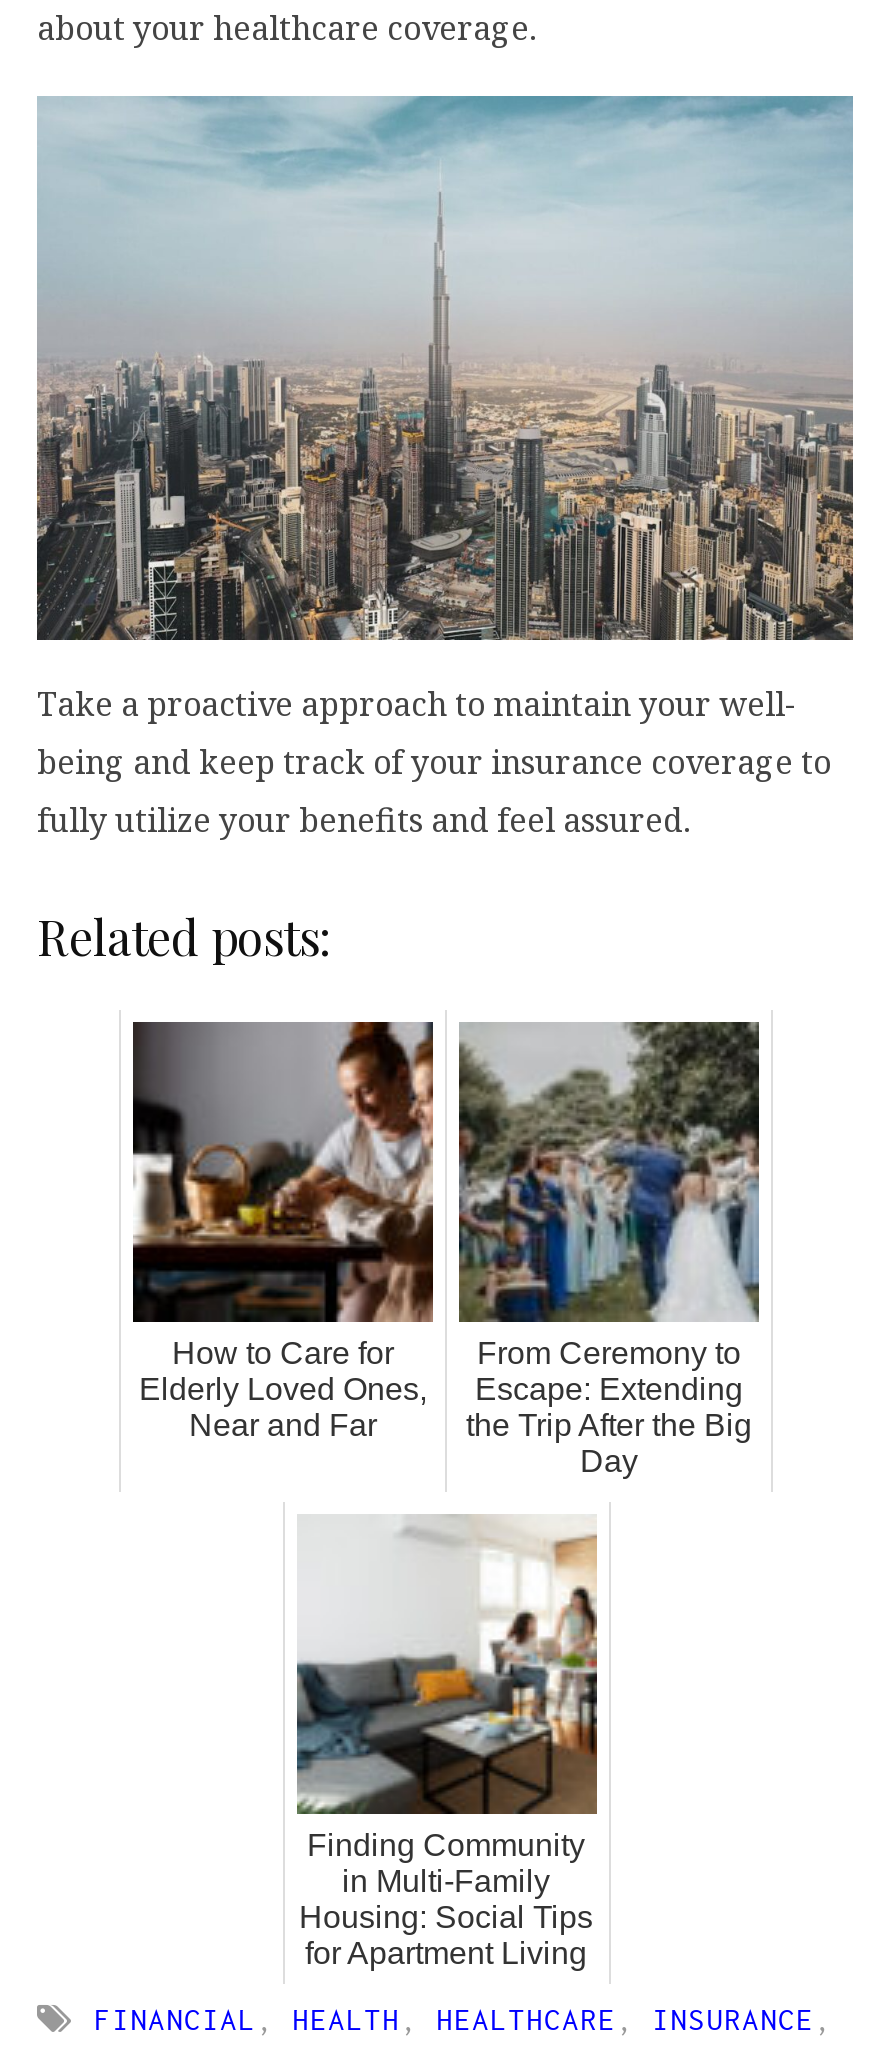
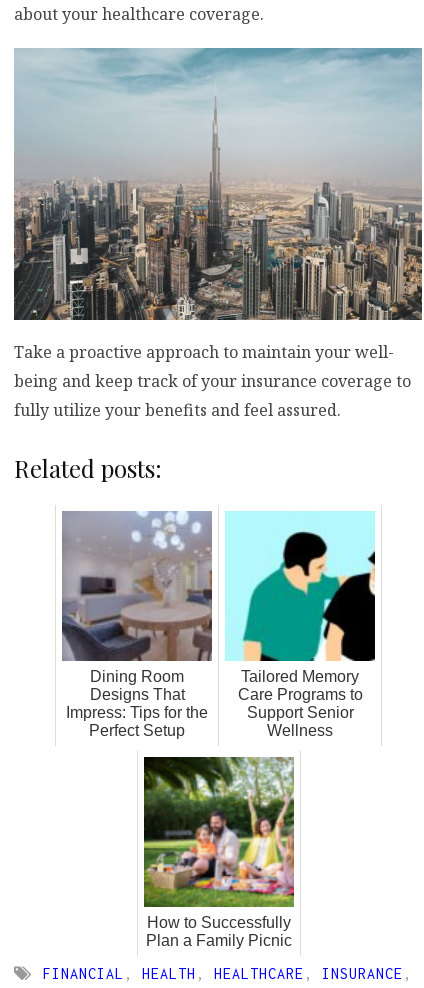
- [image]
- How to Care for
- Elderly Loved Ones,
- Near and Far
+ [image]
+ Dining Room
+ Designs That
+ Impress: Tips for the
+ Perfect Setup

- [image]
+ [image]

- From Ceremony to
- Escape: Extending
- the Trip After the Big
- Day
+ Tailored Memory
+ Care Programs to
+ Support Senior
+ Wellness

- [image]
+ [image]

- Finding Community
- in Multi-Family
- Housing: Social Tips
- for Apartment Living
+ How to Successfully
+ Plan a Family Picnic
